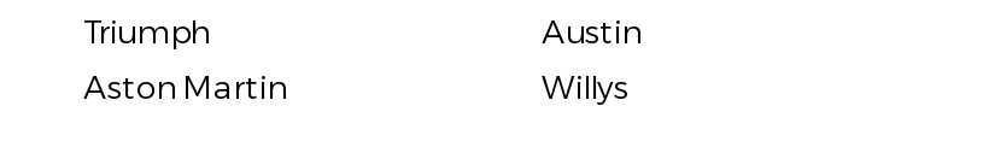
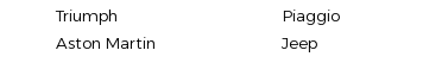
- Austin
+ Piaggio

- Willys
+ Jeep
